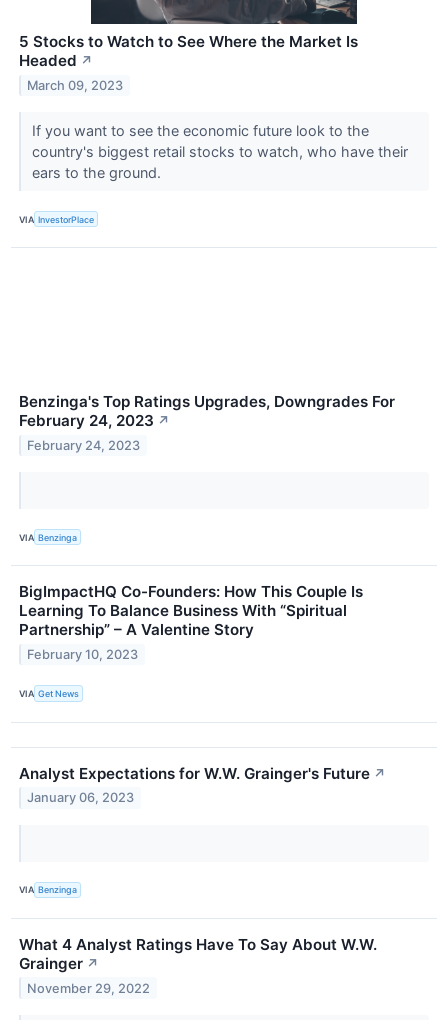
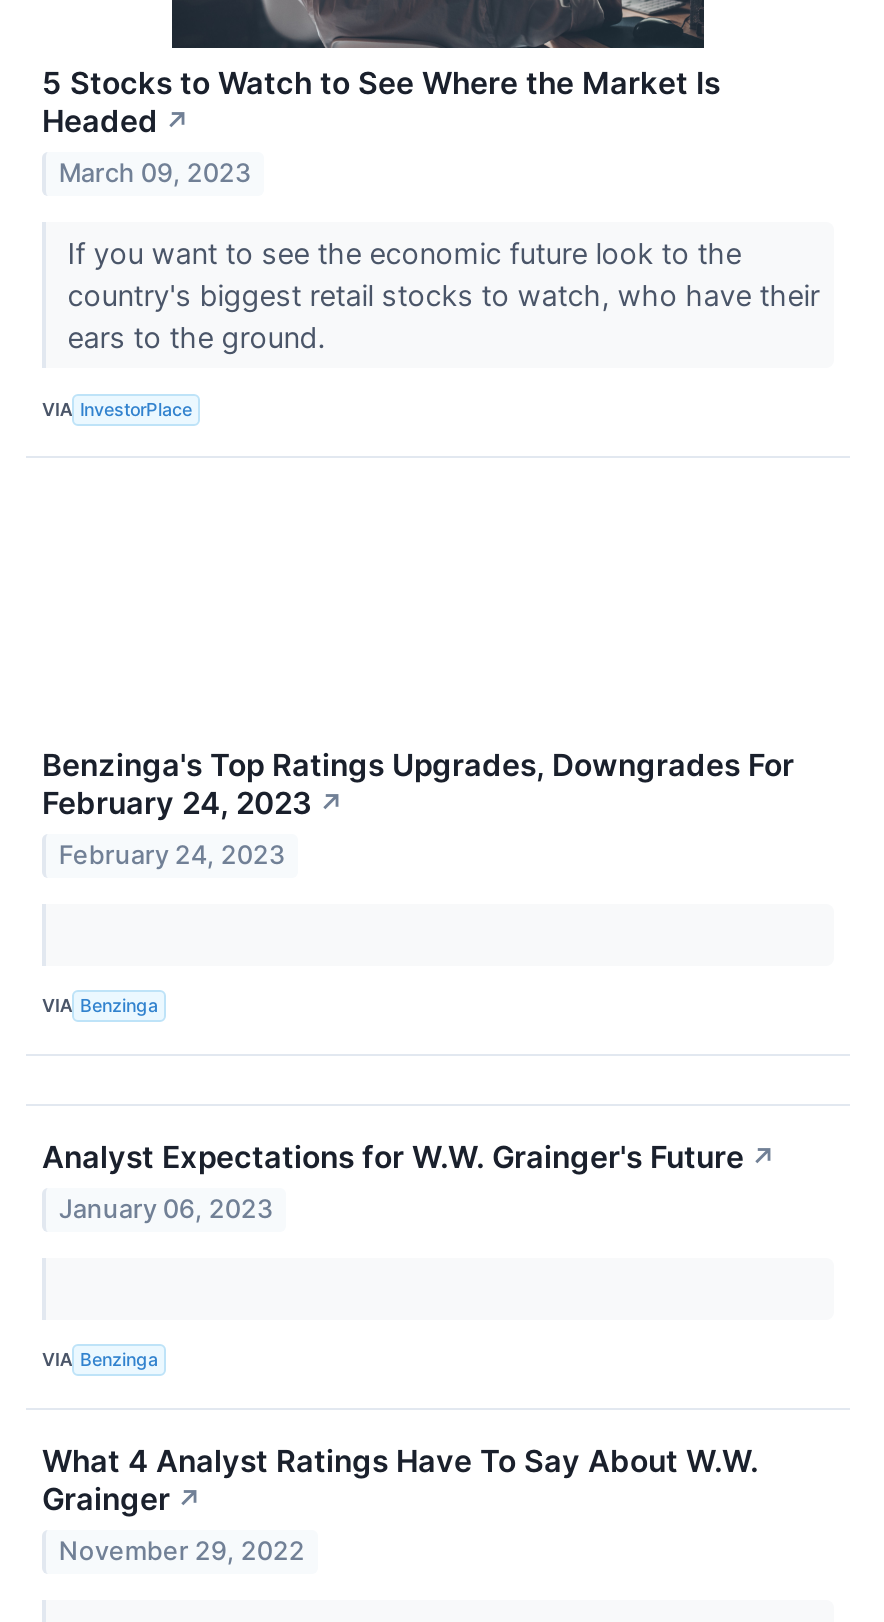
- BigImpactHQ Co-Founders: How This Couple Is
- Learning To Balance Business With “Spiritual
- Partnership” – A Valentine Story
- February 10, 2023
- VIA Get News
